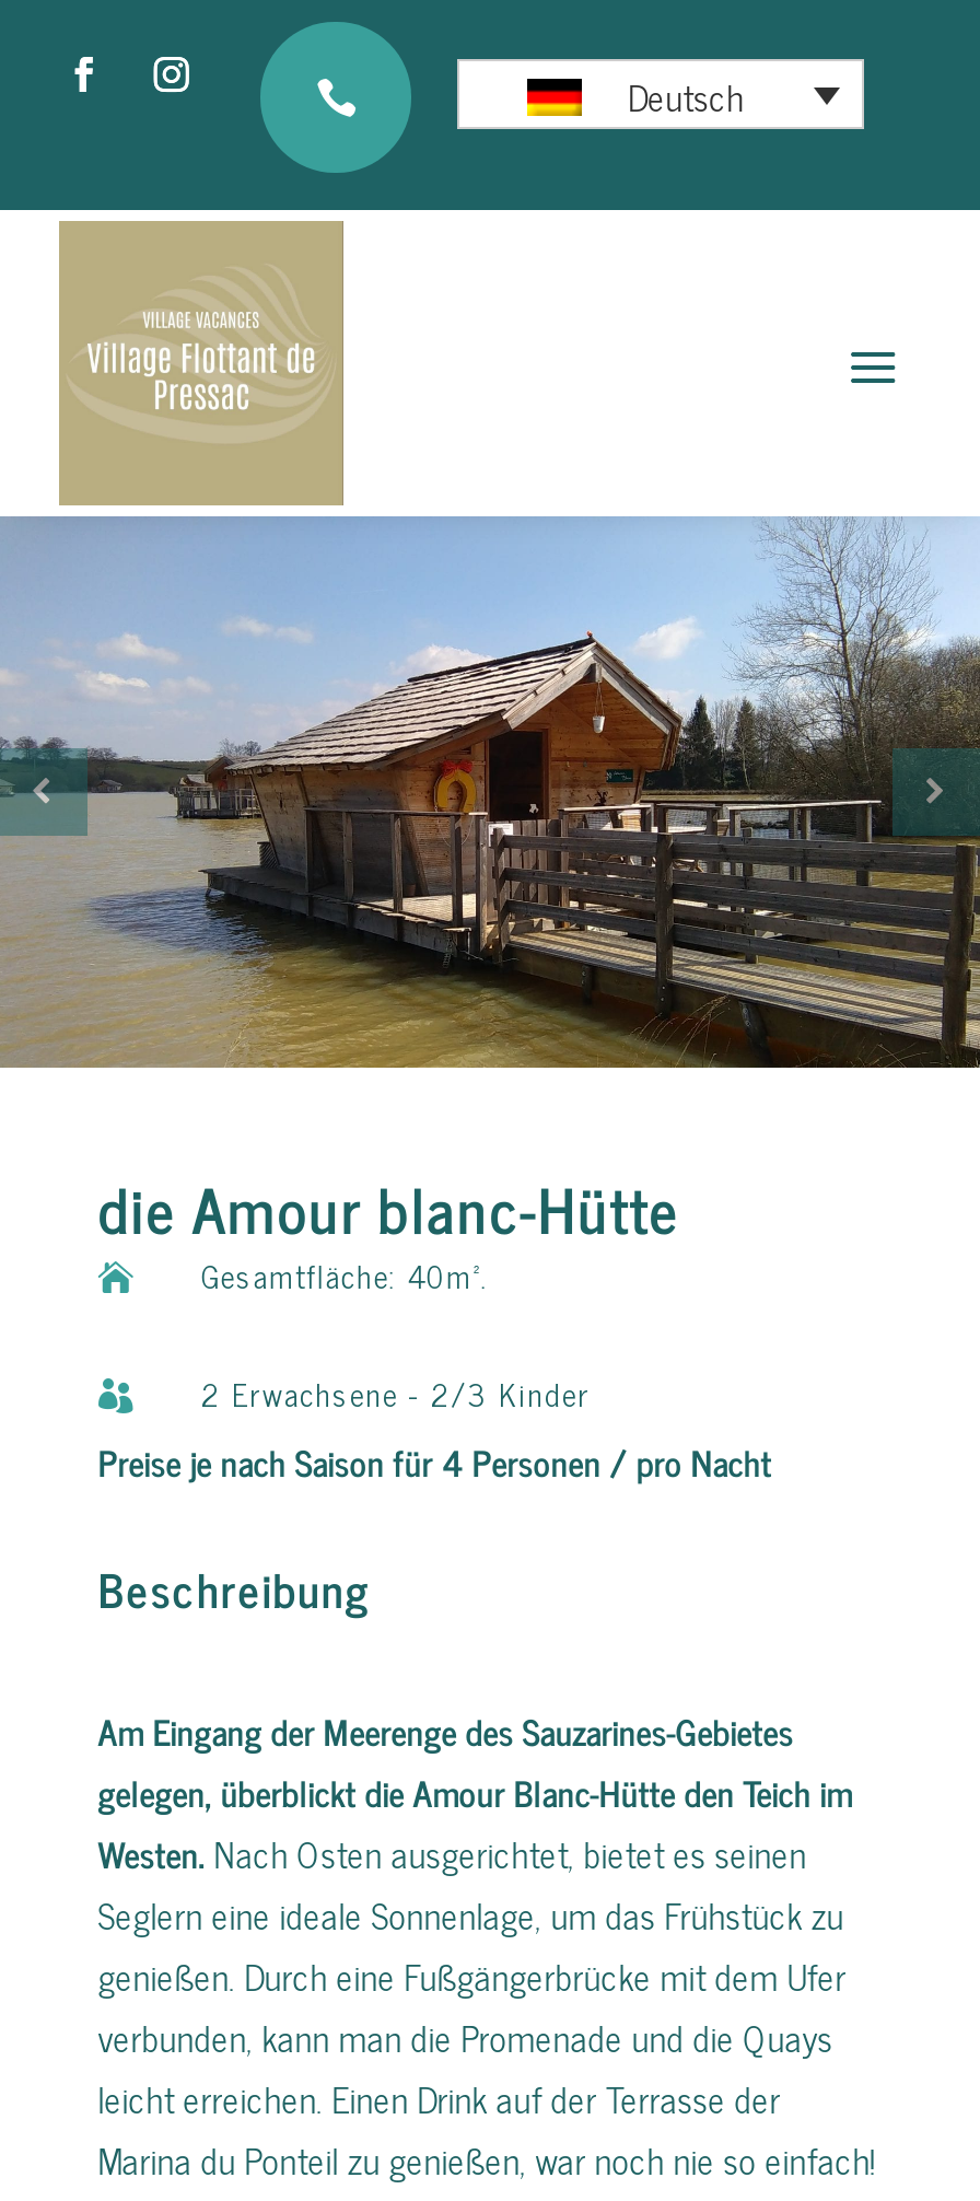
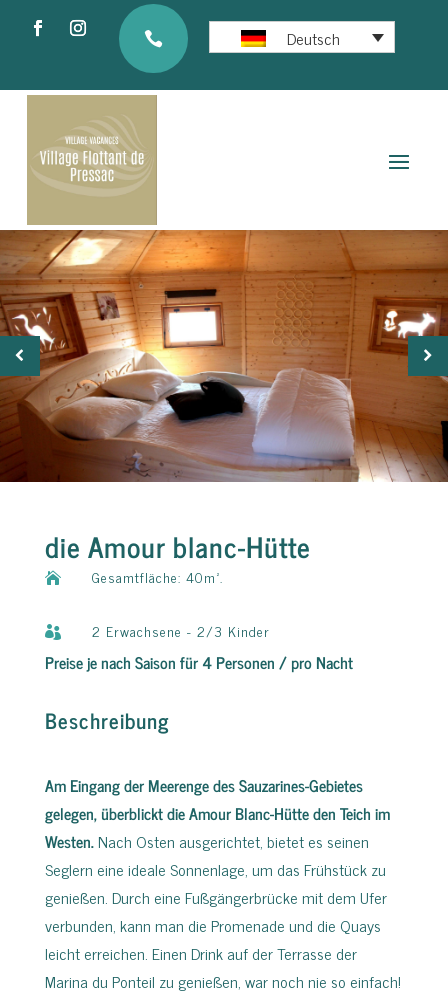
- [image]
+ [image]
